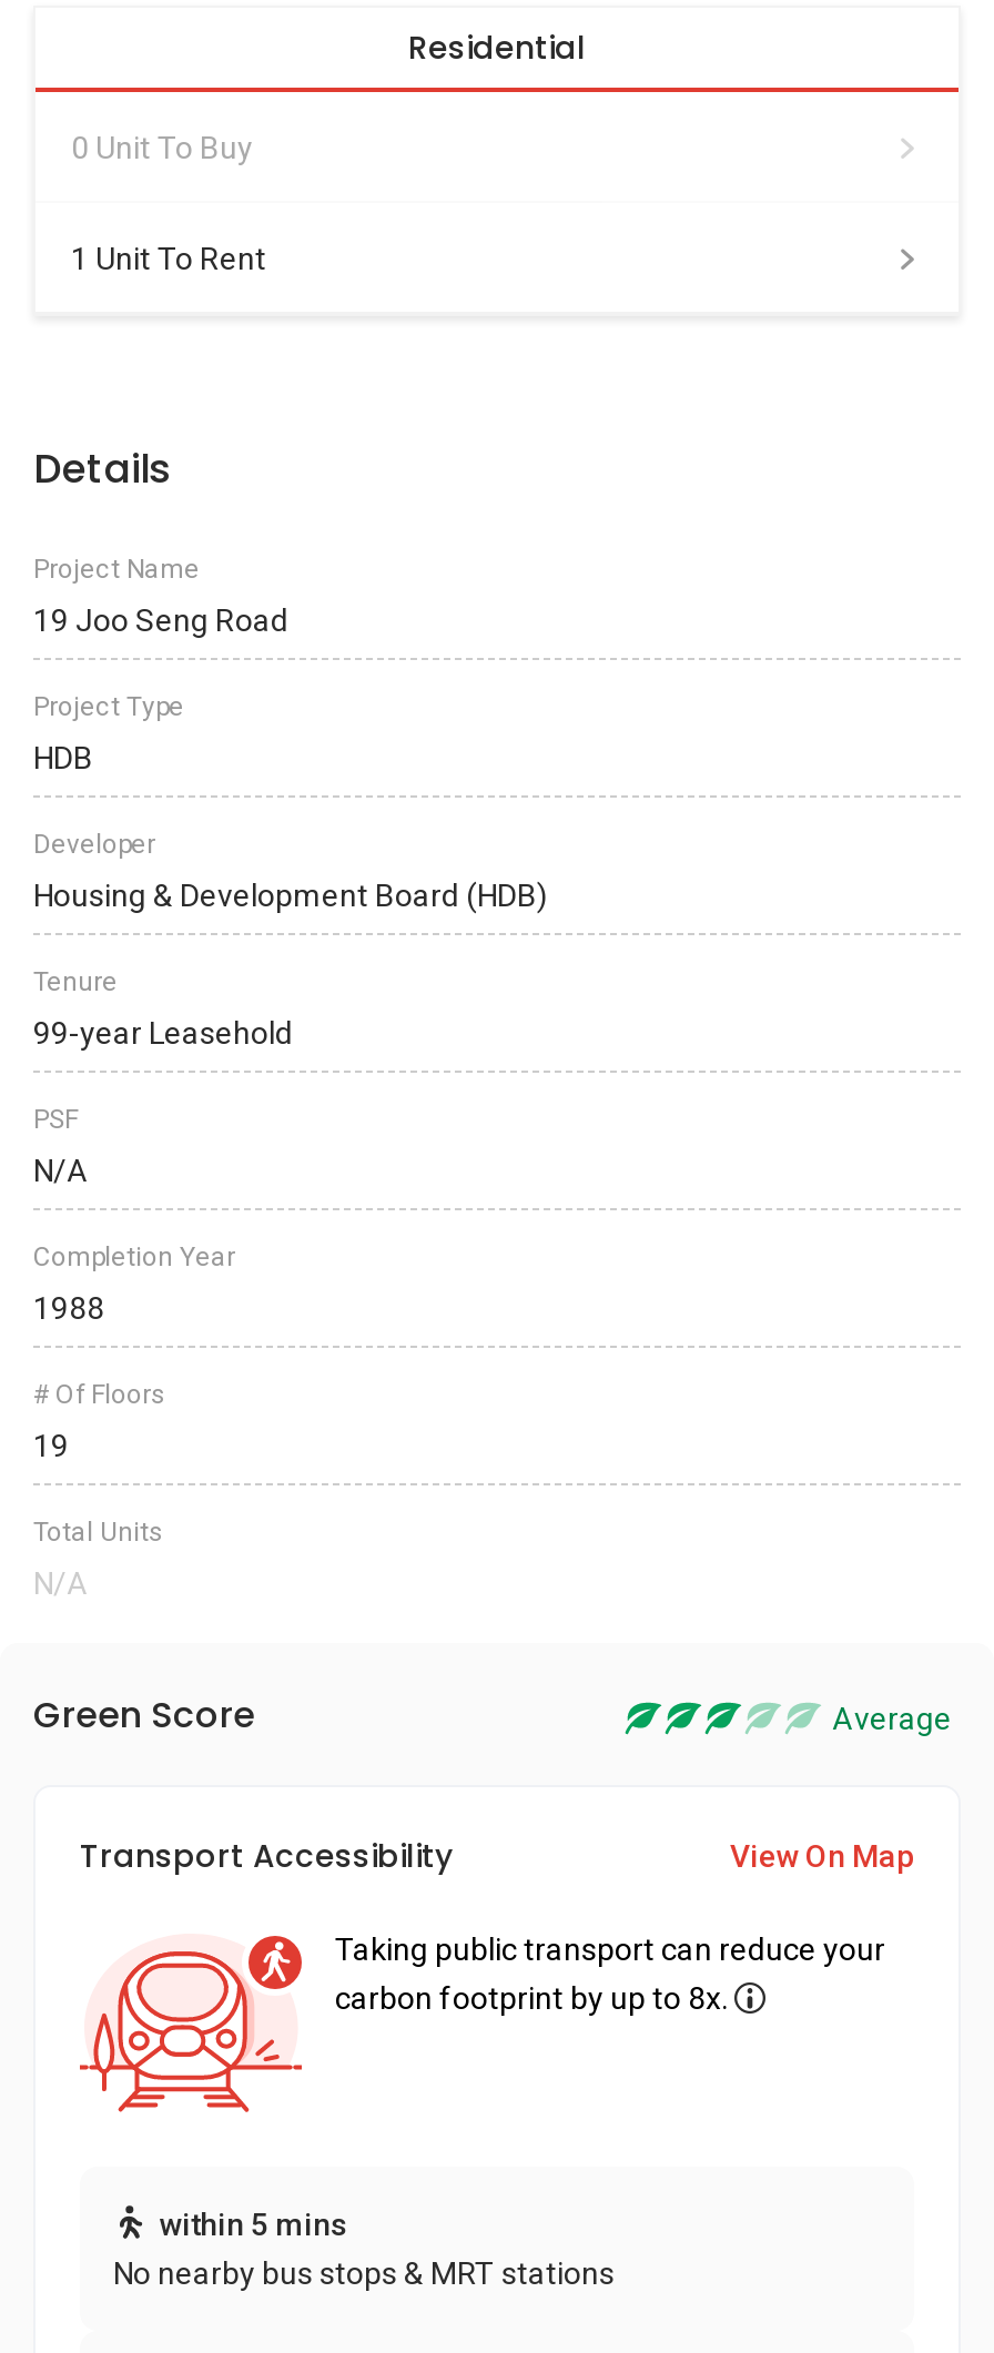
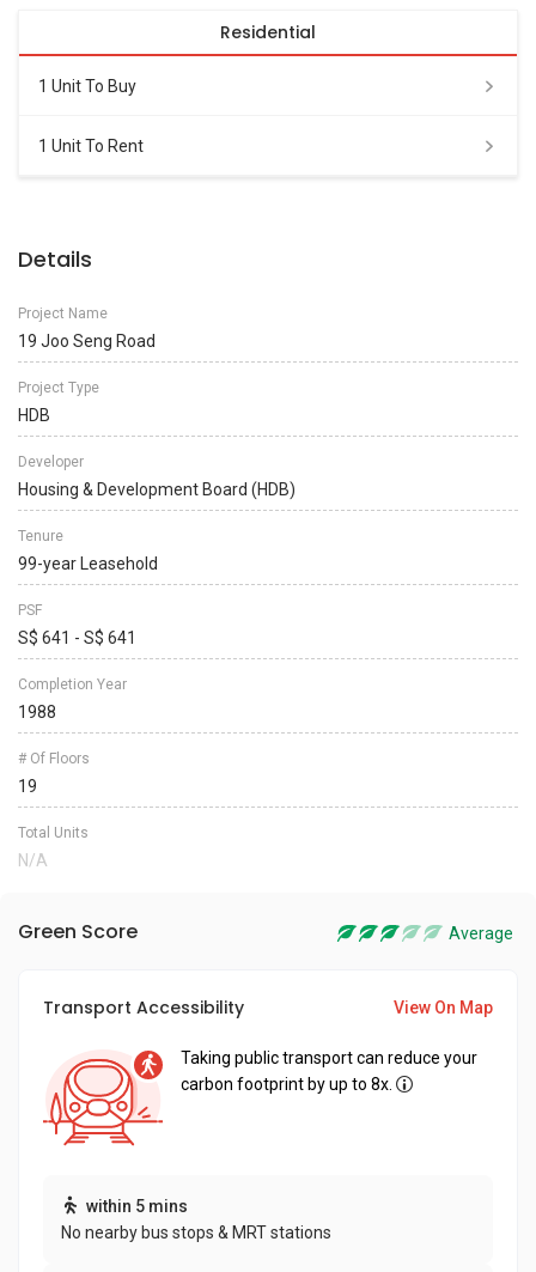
- 0 Unit To Buy
+ 1 Unit To Buy

- N/A
+ S$ 641 - S$ 641
